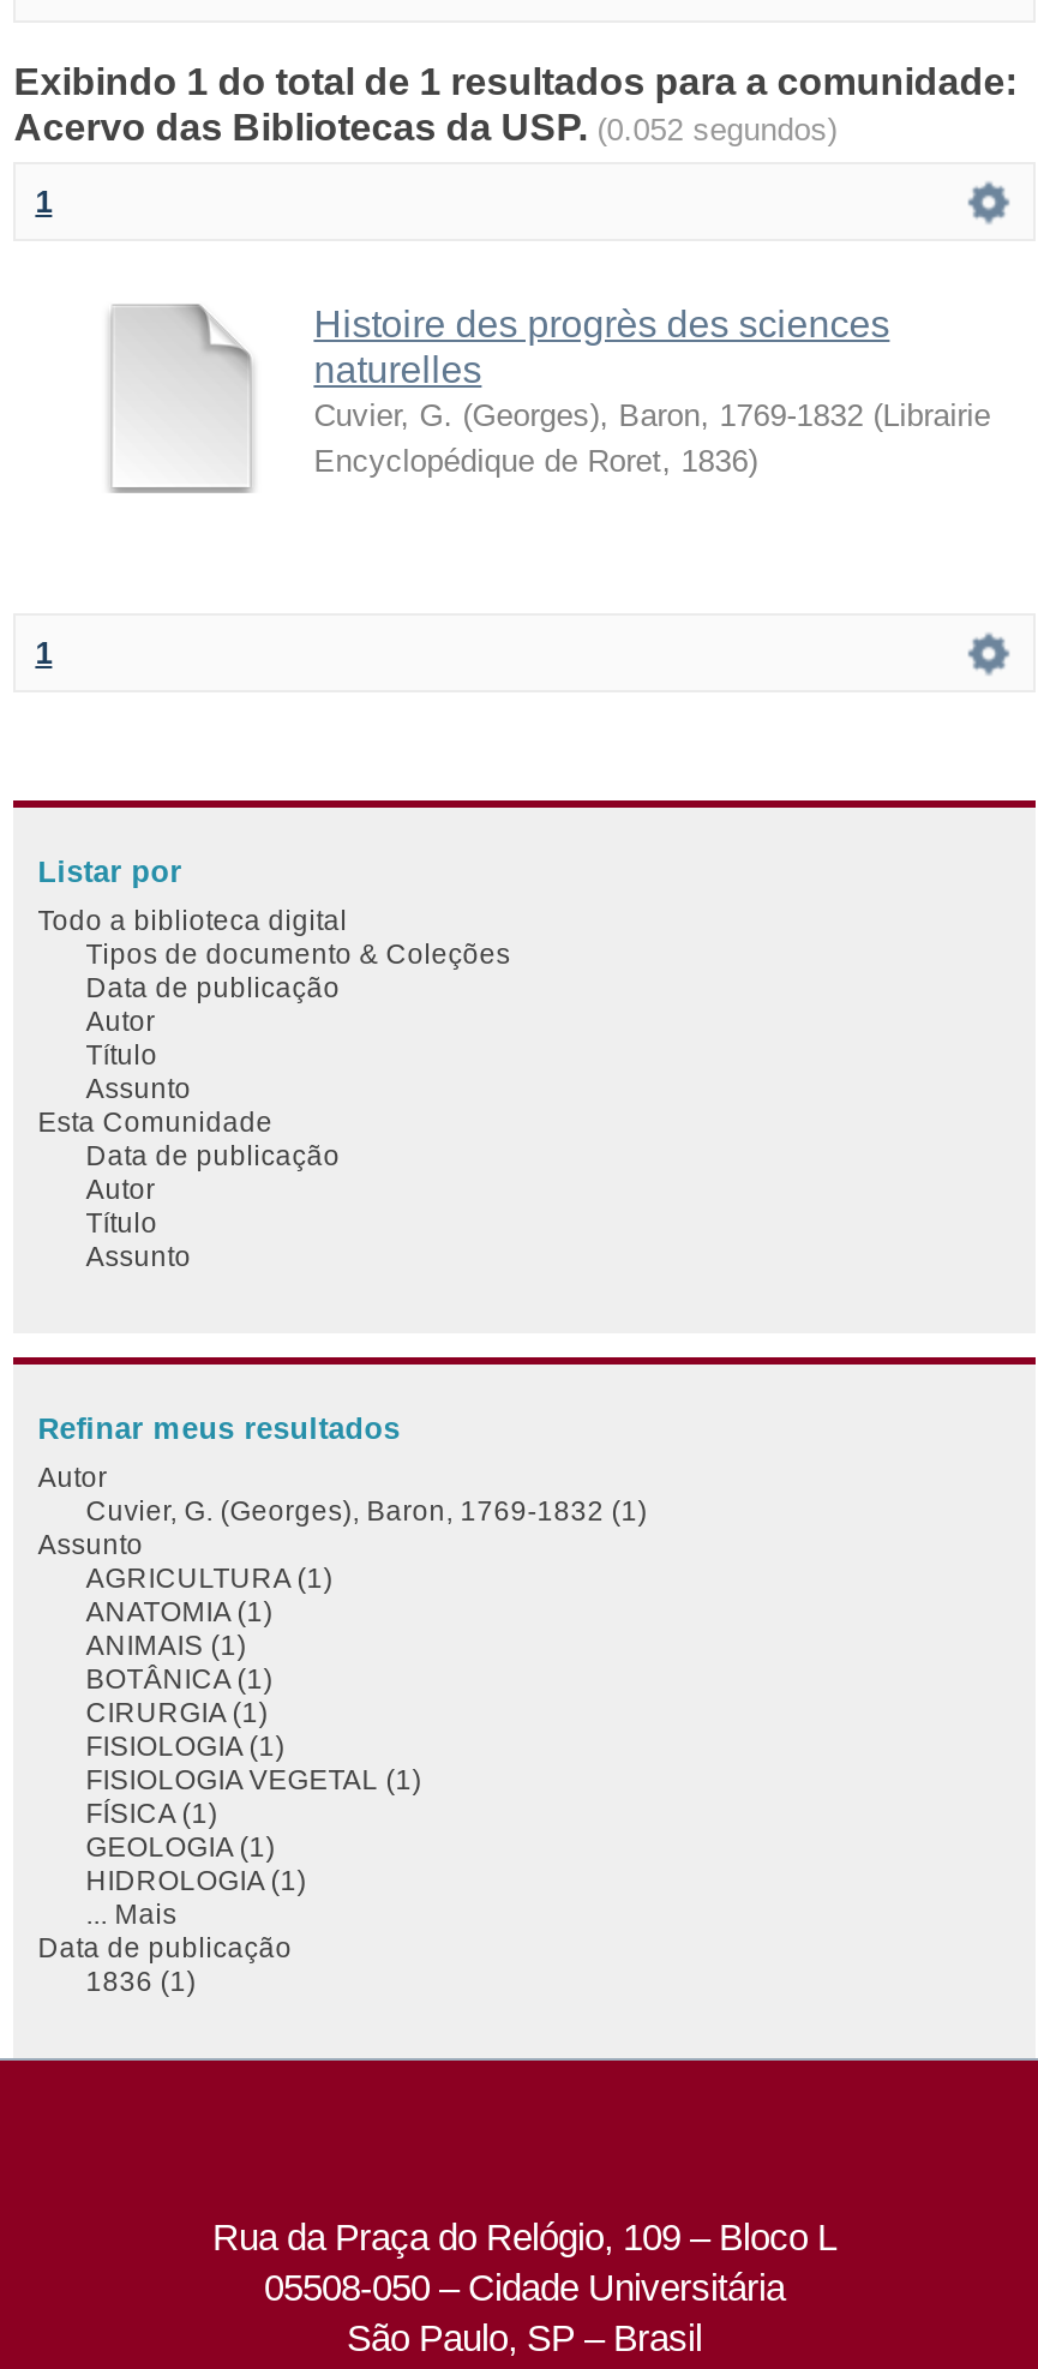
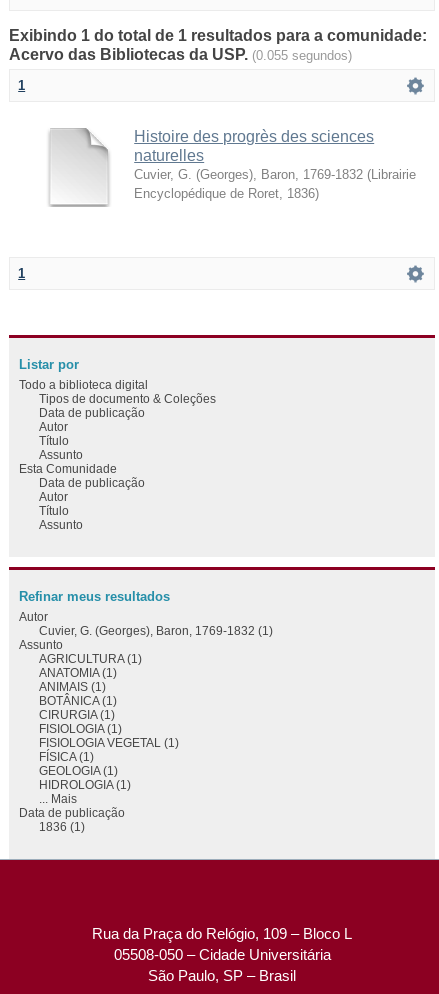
- Acervo das Bibliotecas da USP. (0.052 segundos)
+ Acervo das Bibliotecas da USP. (0.055 segundos)
